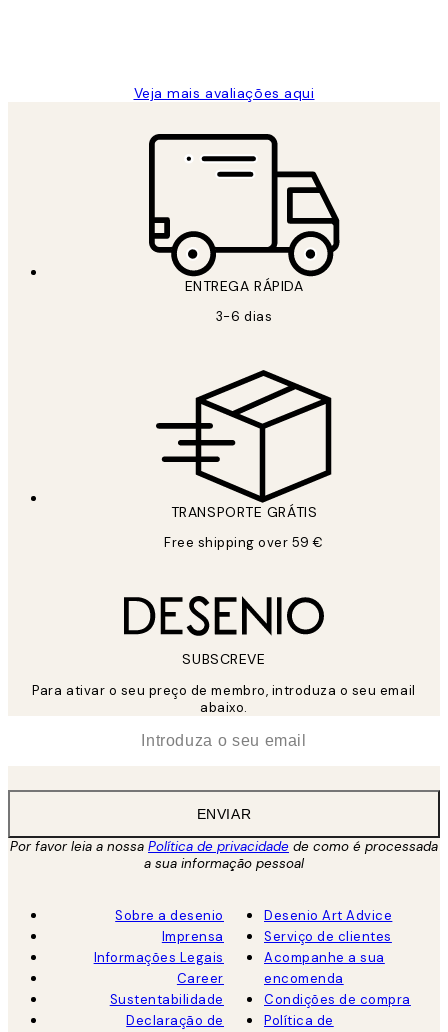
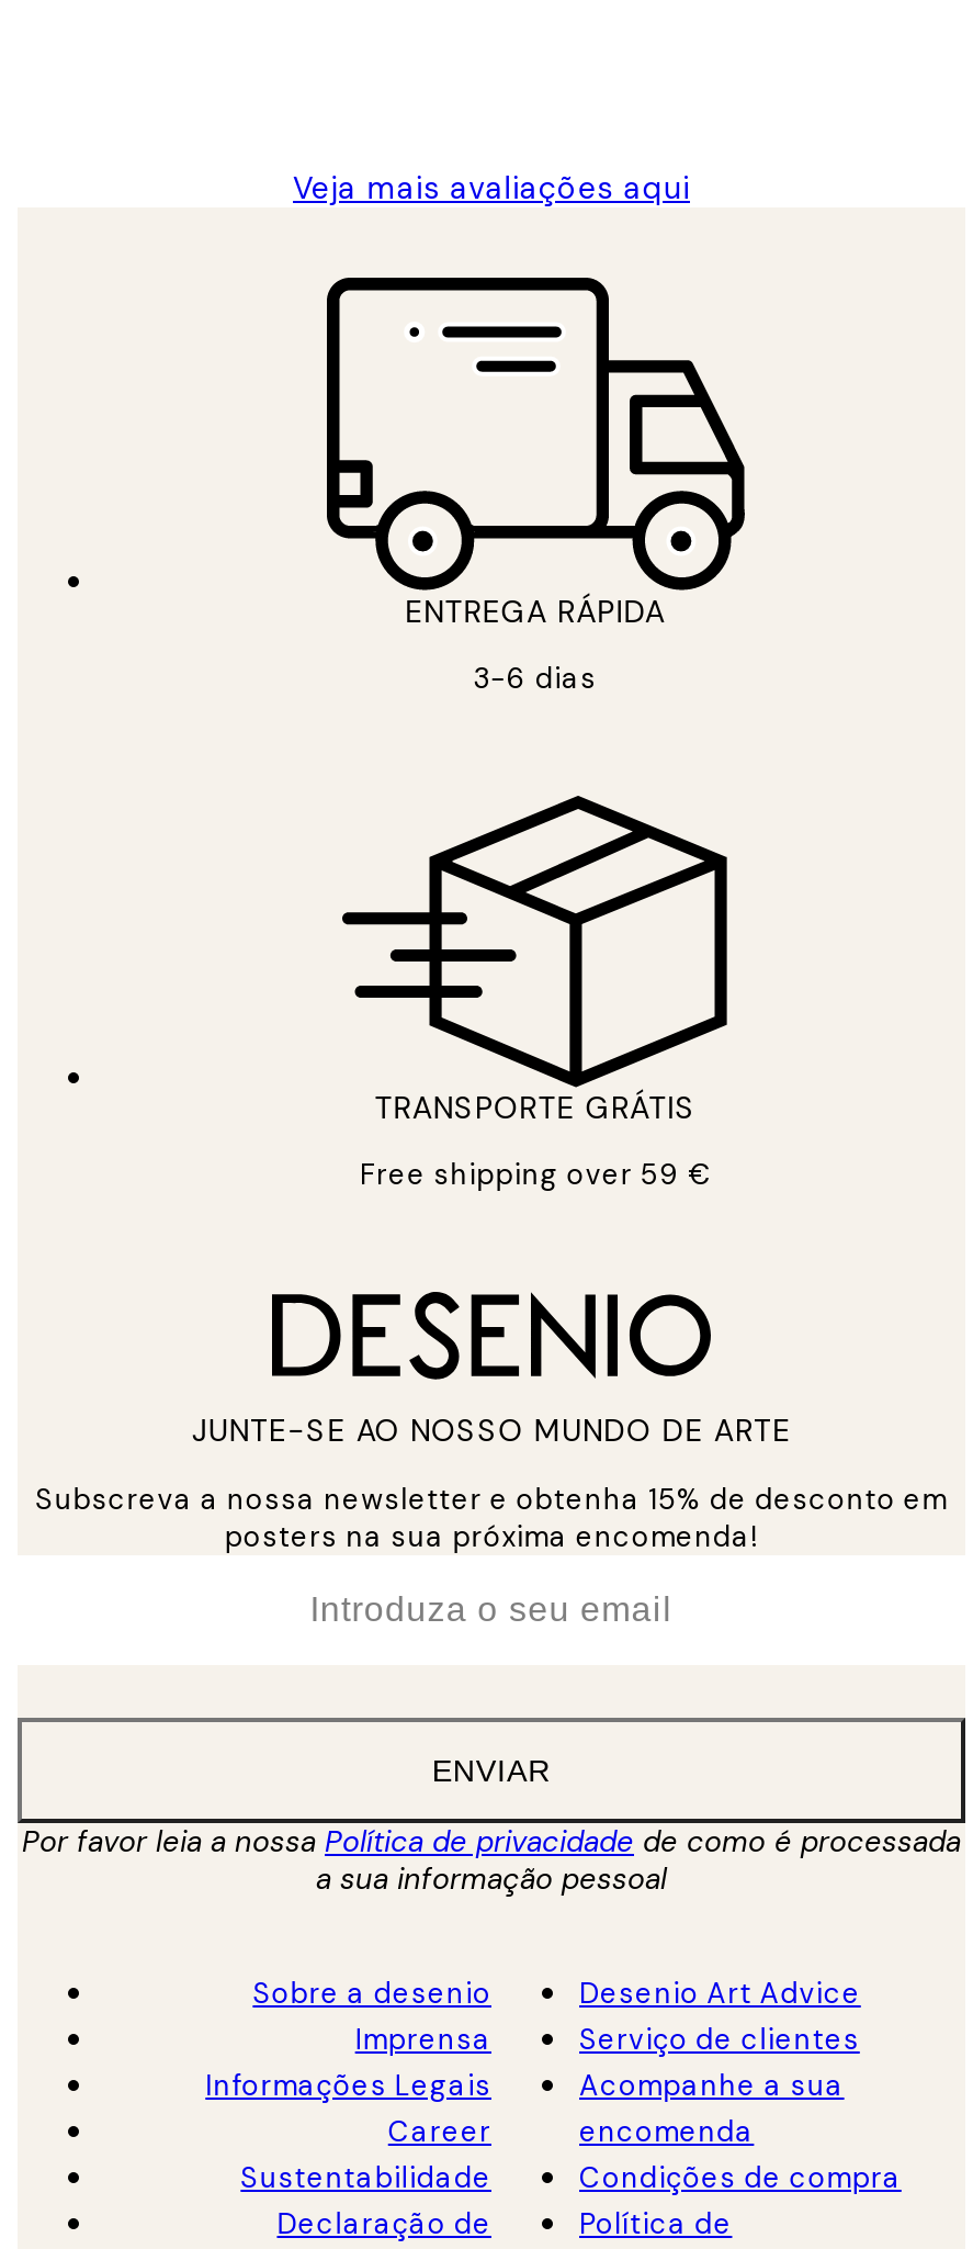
- SUBSCREVE
+ JUNTE-SE AO NOSSO MUNDO DE ARTE

- Para ativar o seu preço de membro, introduza o seu email
- abaixo.
+ Subscreva a nossa newsletter e obtenha 15% de desconto em
+ posters na sua próxima encomenda!
